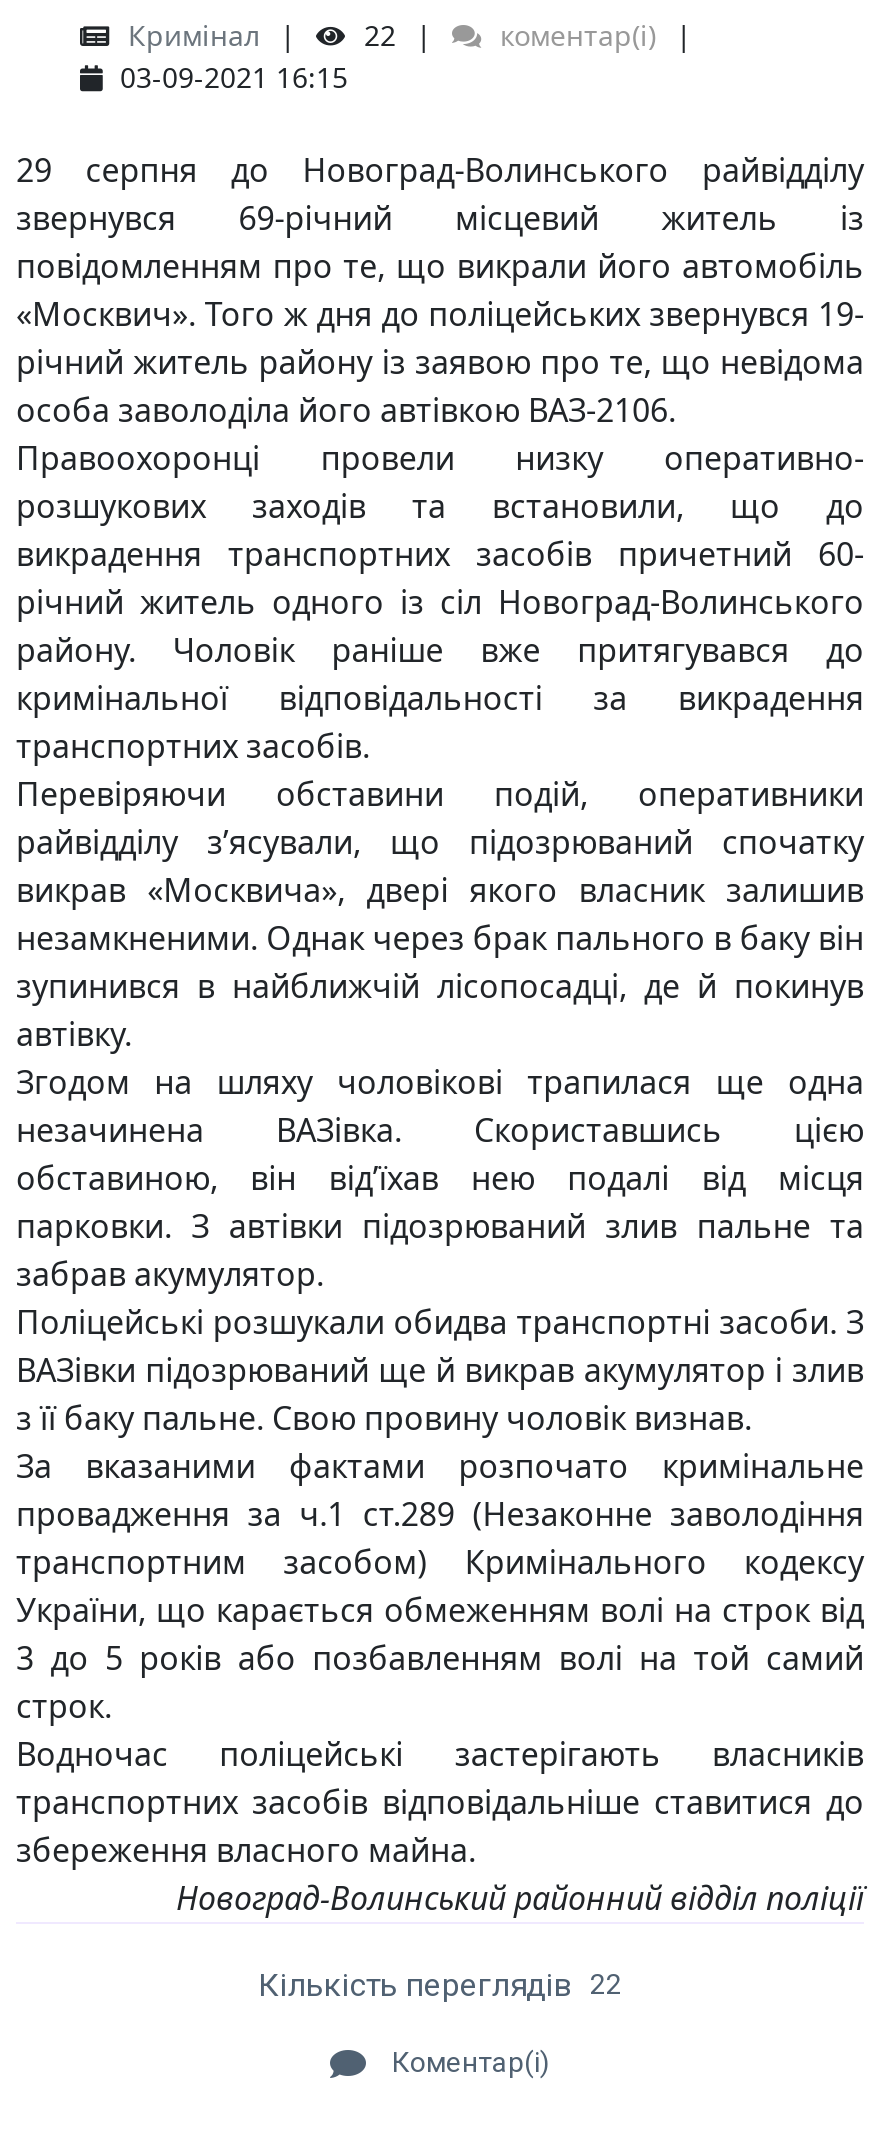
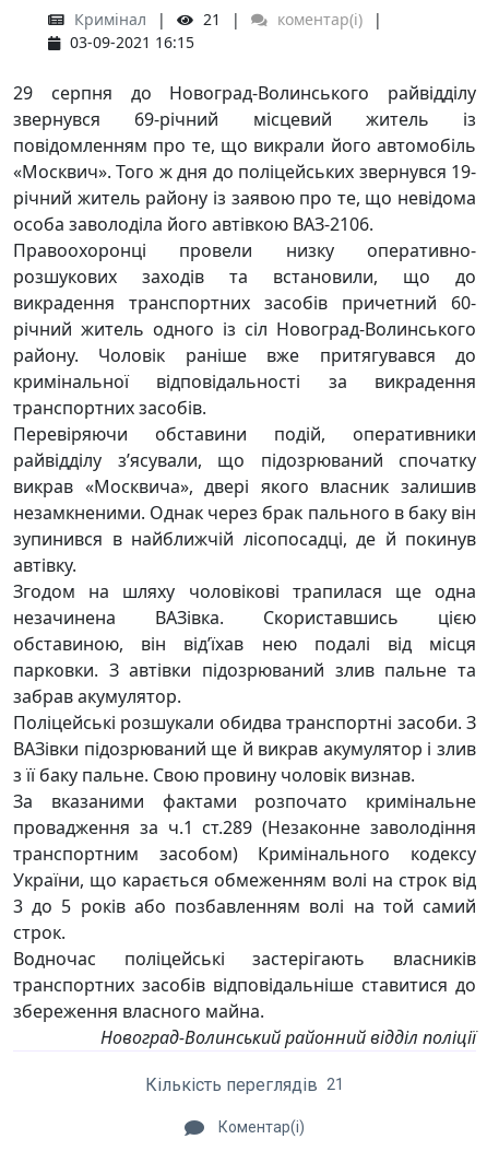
- 22
+ 21

- Кількість переглядів 22
+ Кількість переглядів 21
